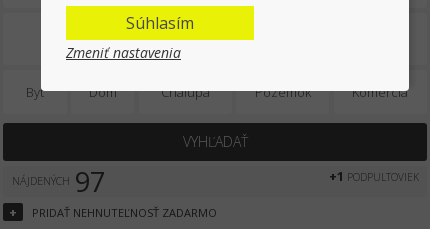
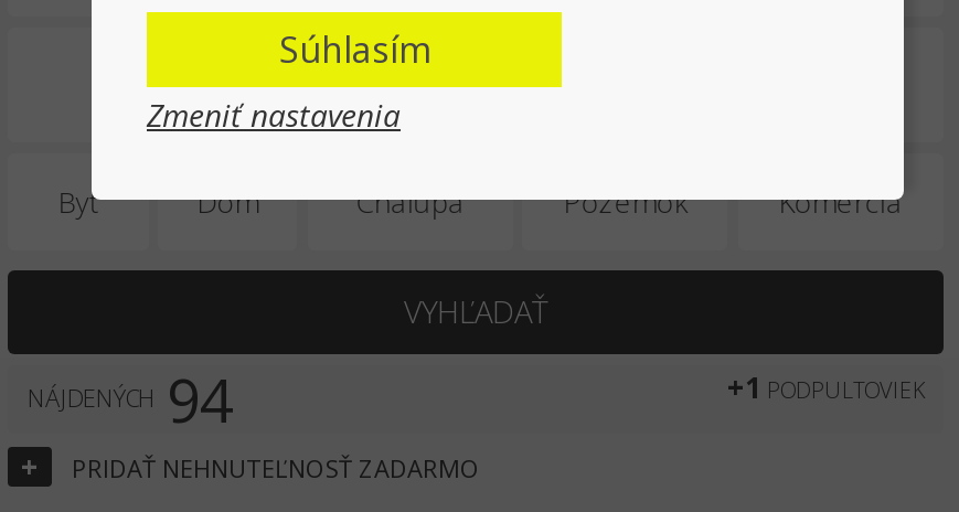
- NÁJDENÝCH 97
+ NÁJDENÝCH 94
